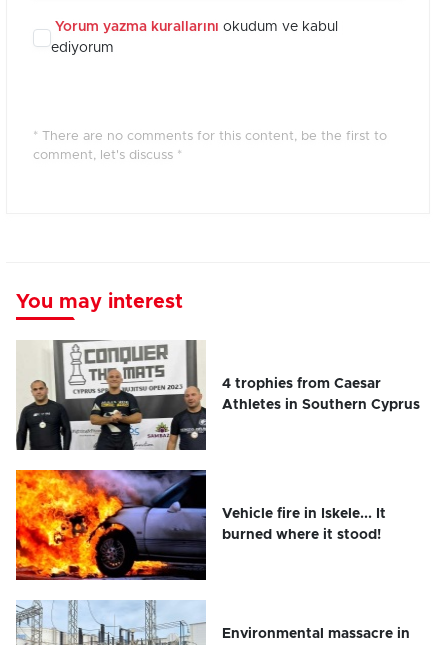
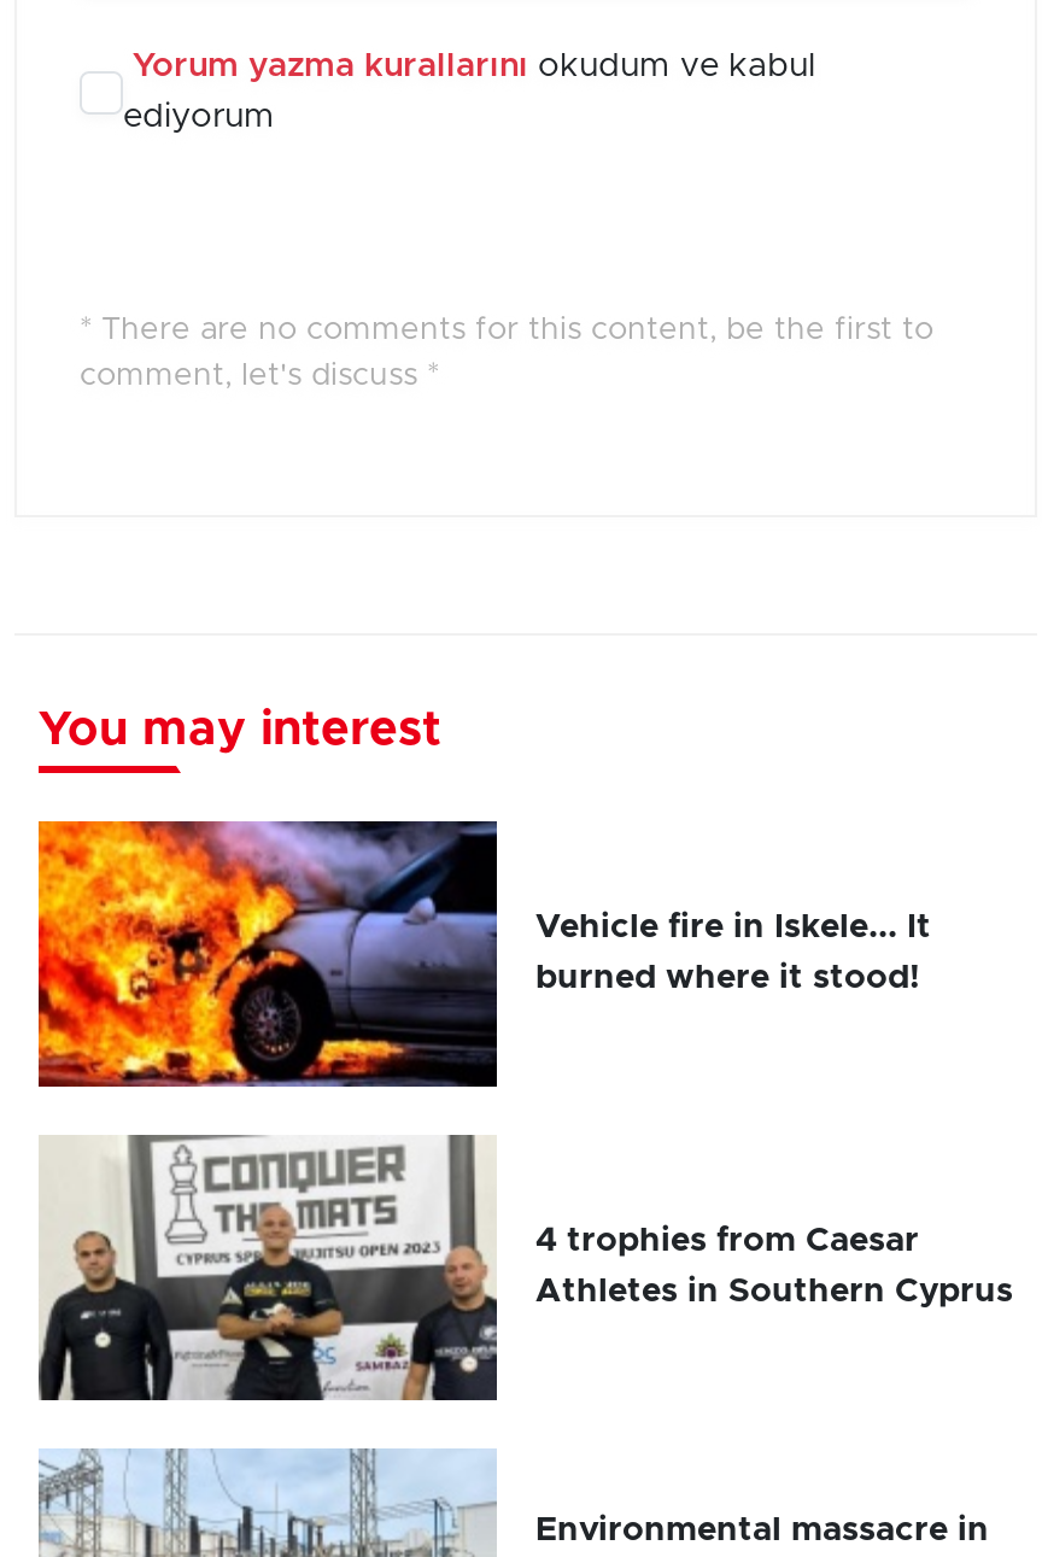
moved down: [image] | 4 trophies from Caesar | Athletes in Southern Cyprus

moved up: [image] | Vehicle fire in Iskele... It | burned where it stood!
